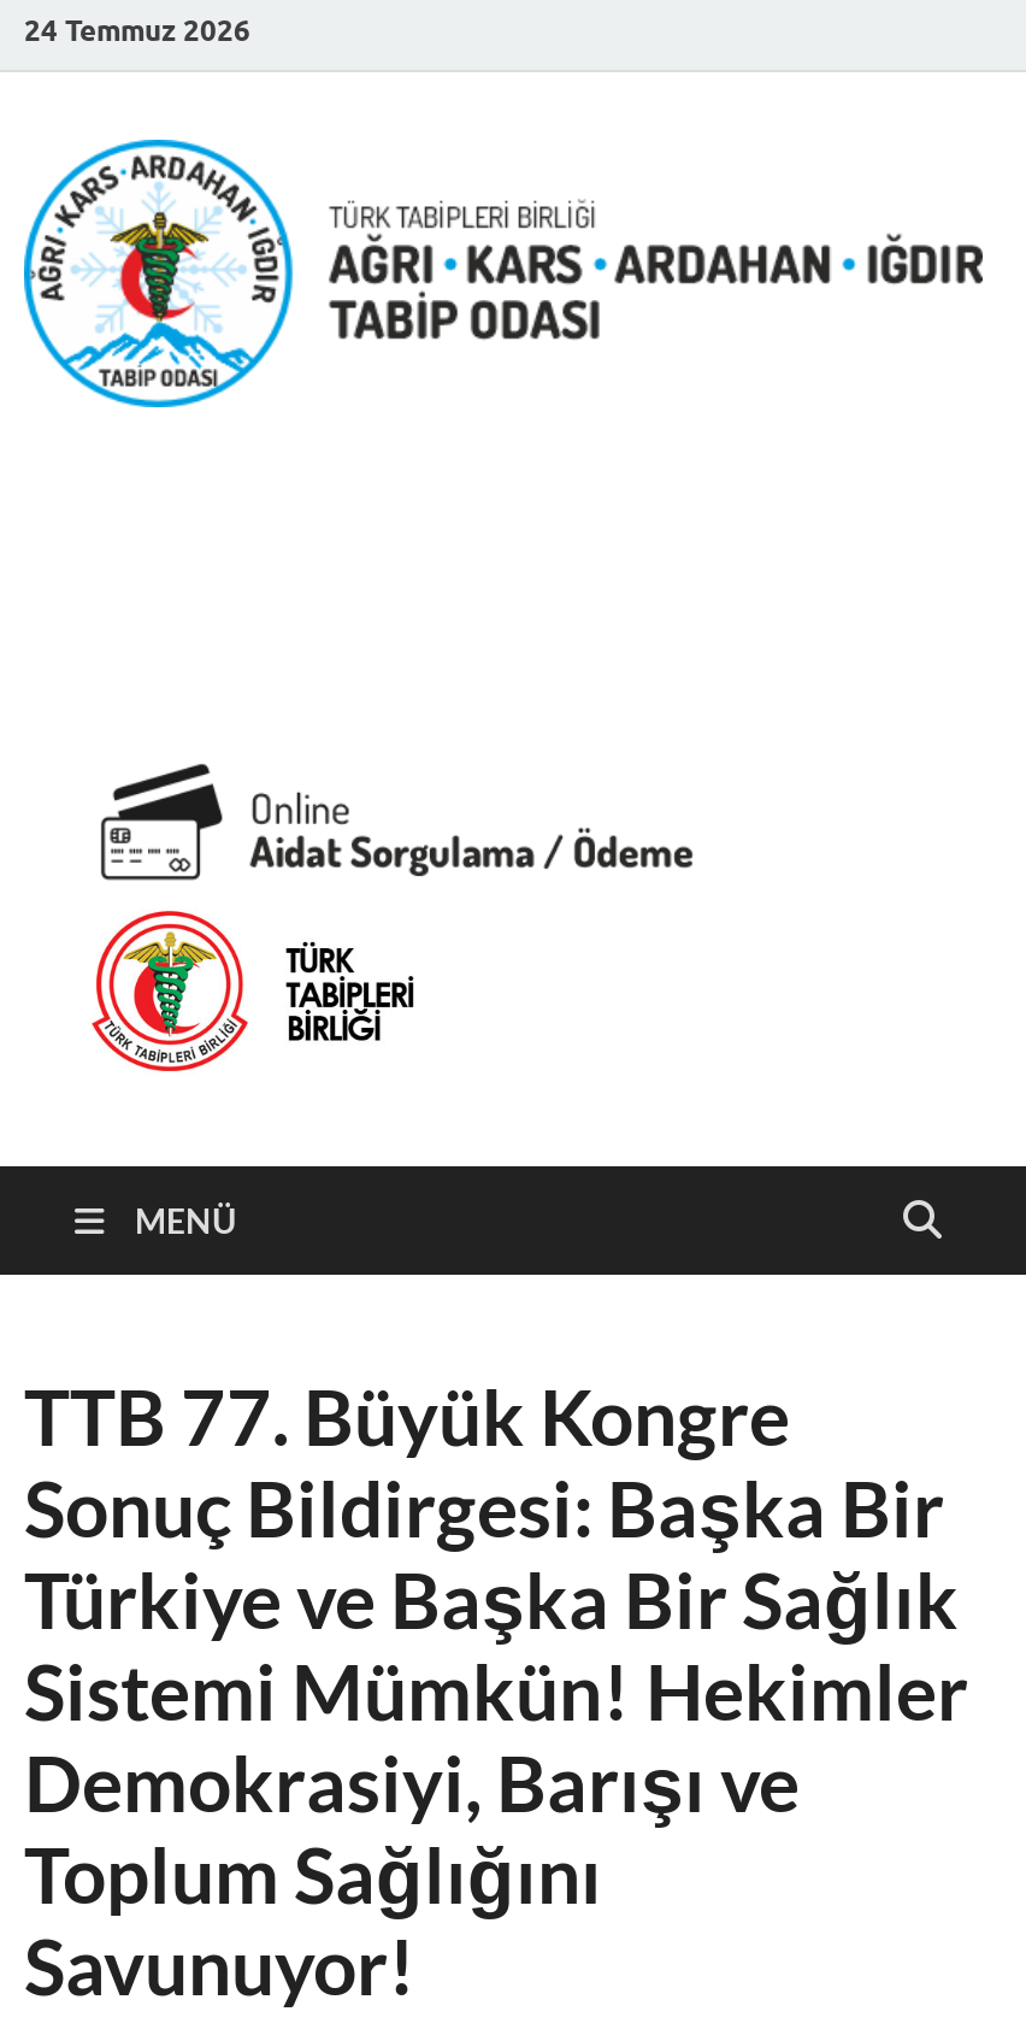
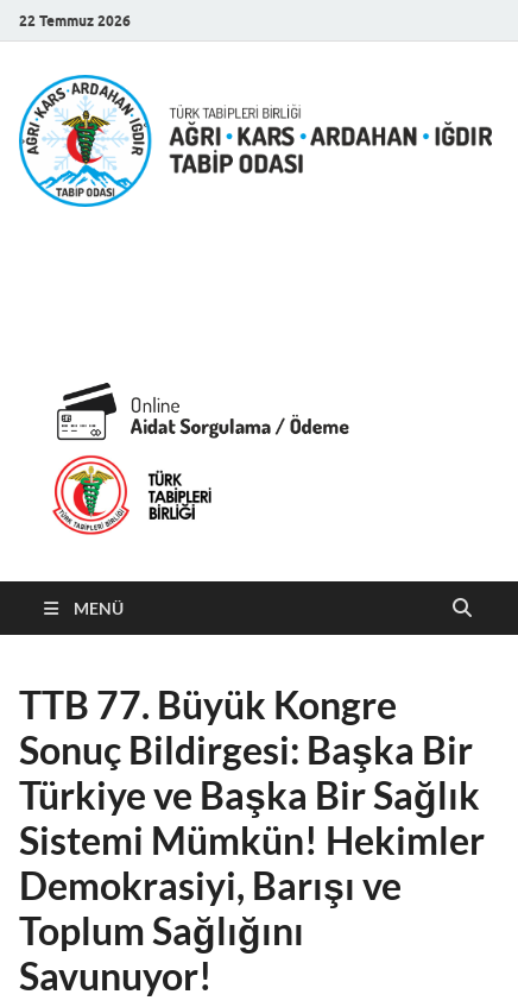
- 24 Temmuz 2026
+ 22 Temmuz 2026
